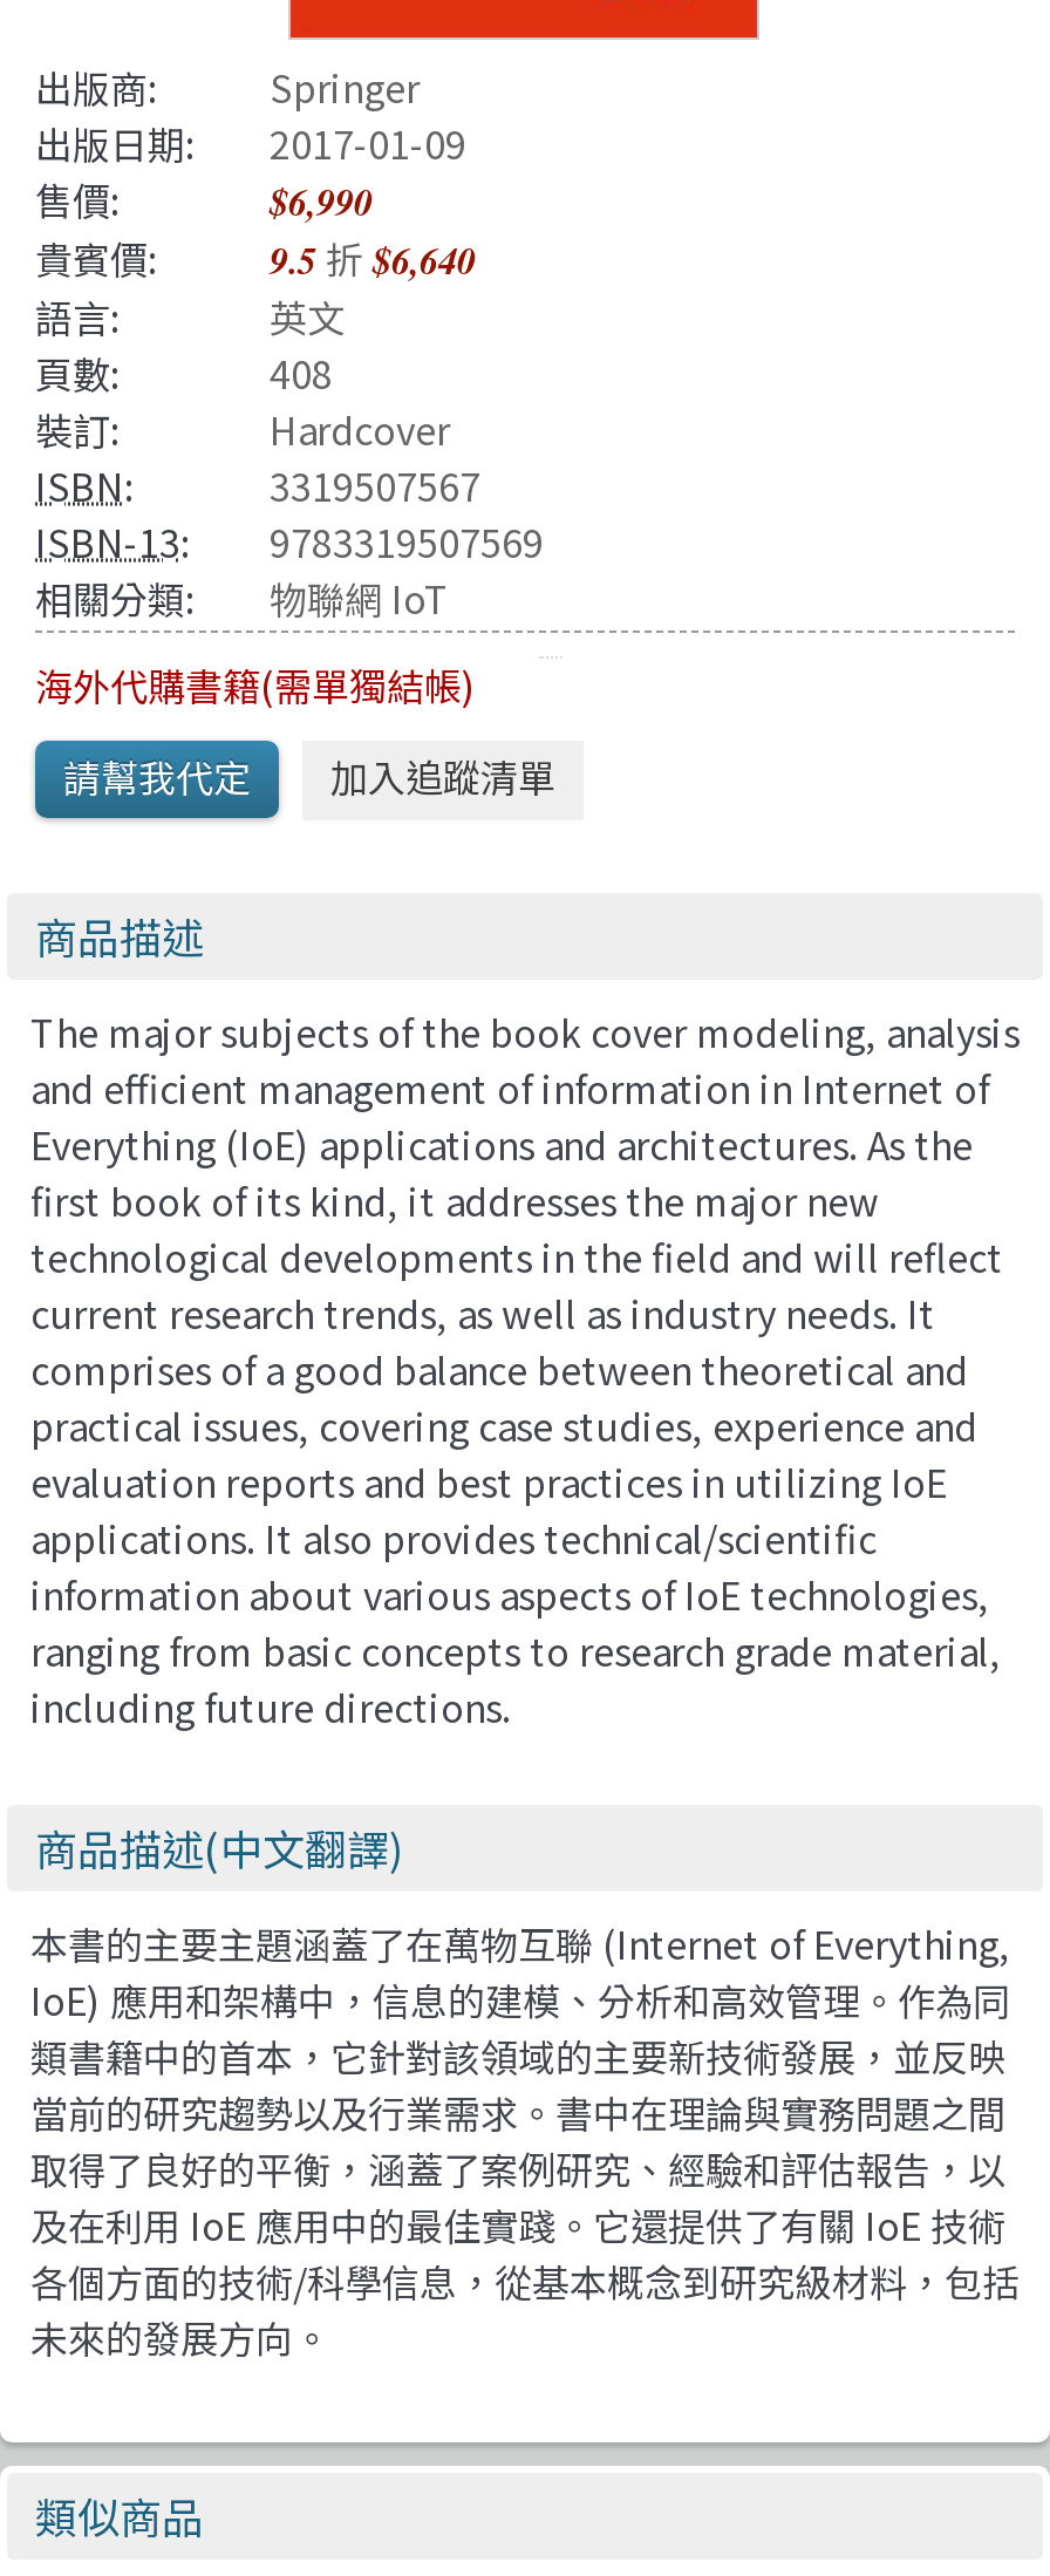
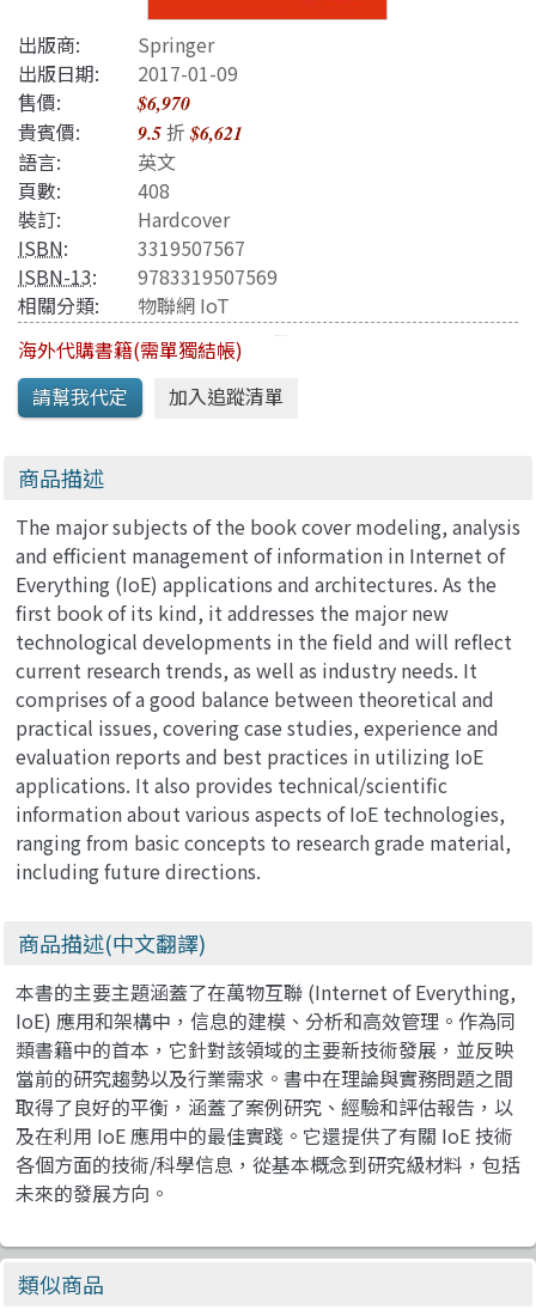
- $6,990
+ $6,970

- 貴賓價: 9.5折$6,640
+ 貴賓價: 9.5折$6,621
